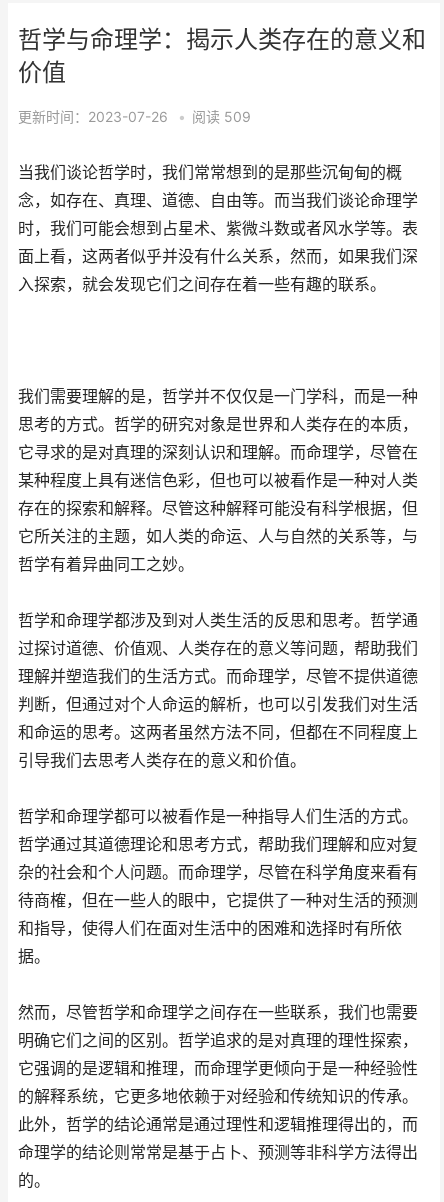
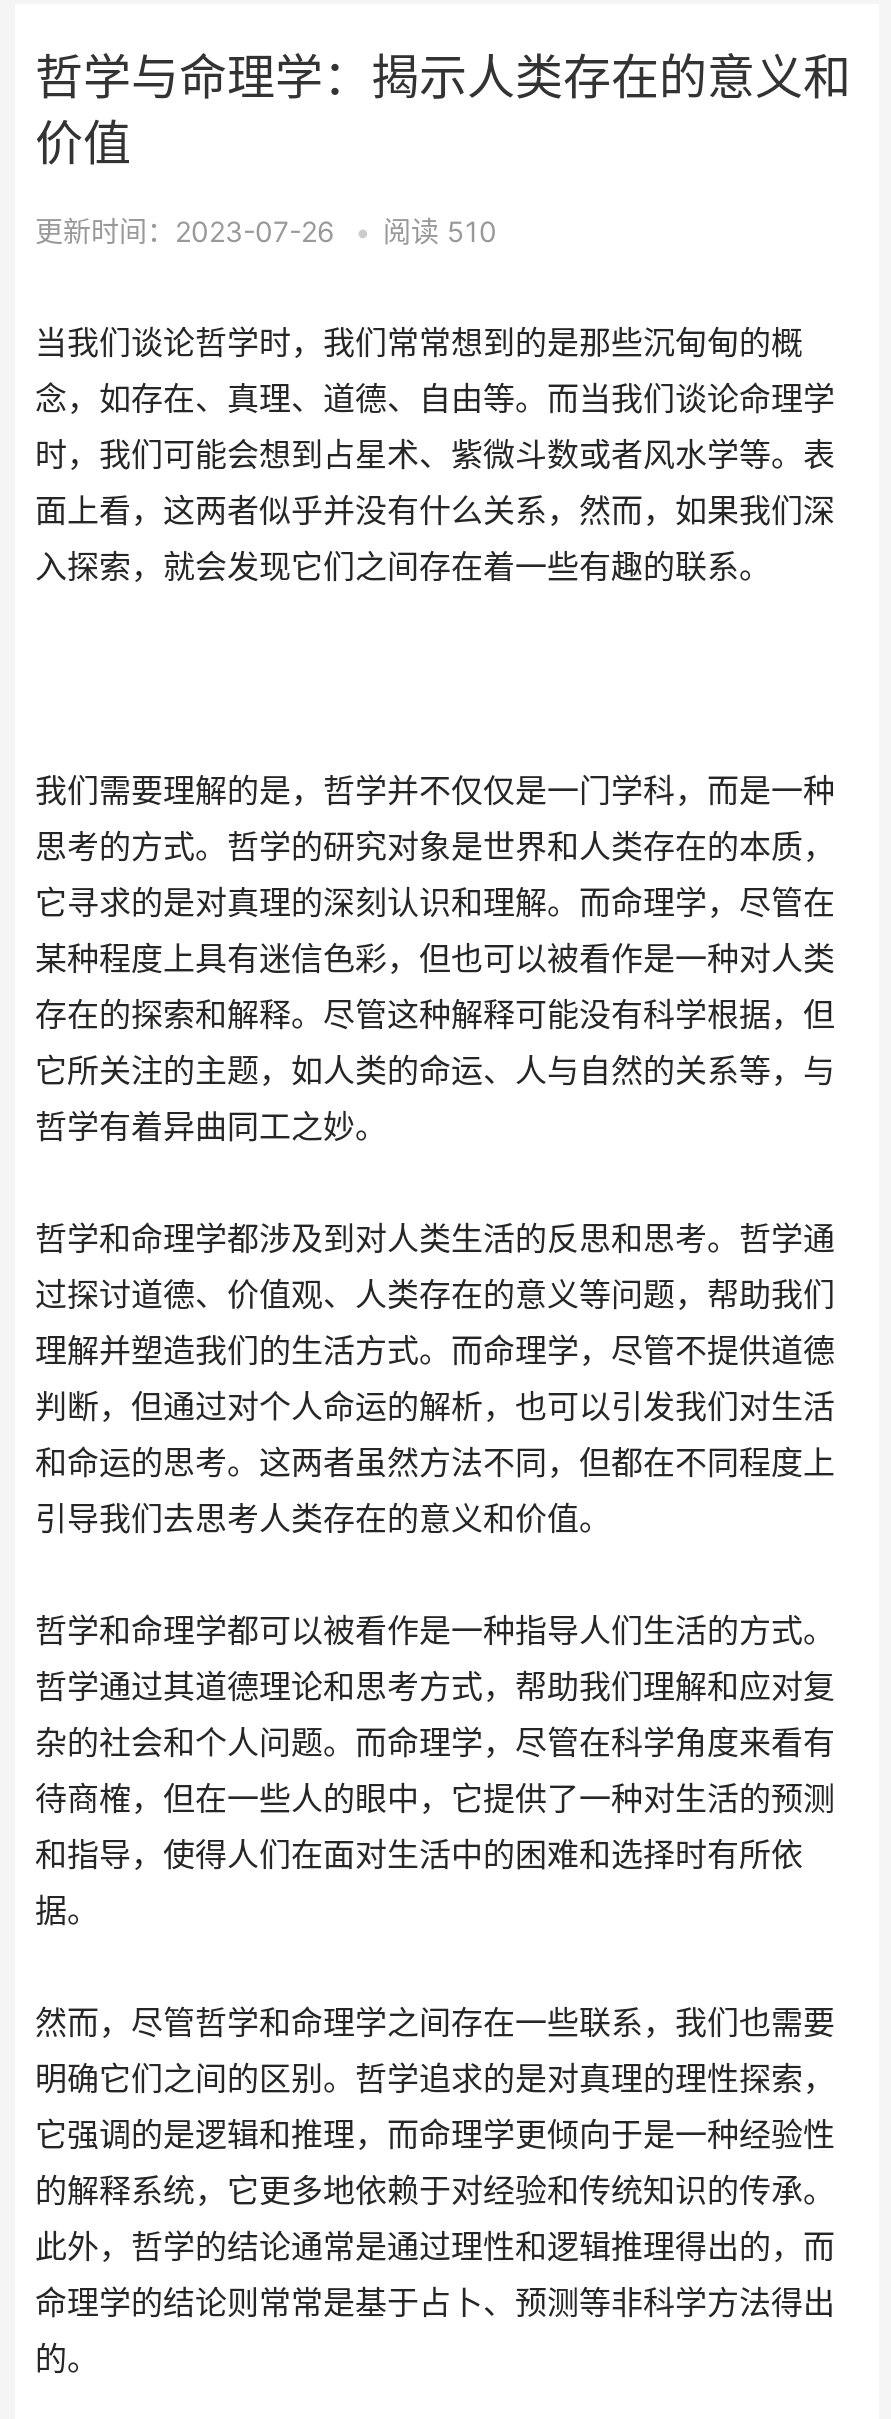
- 更新时间：2023-07-26 • 阅读509
+ 更新时间：2023-07-26 • 阅读510
